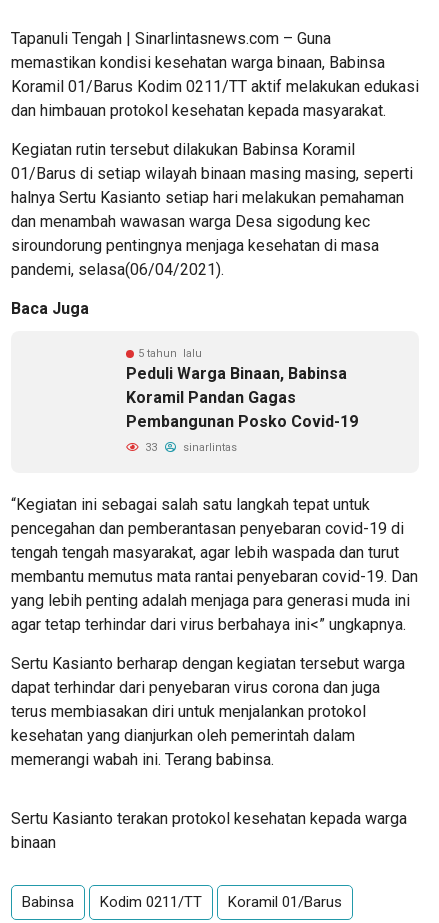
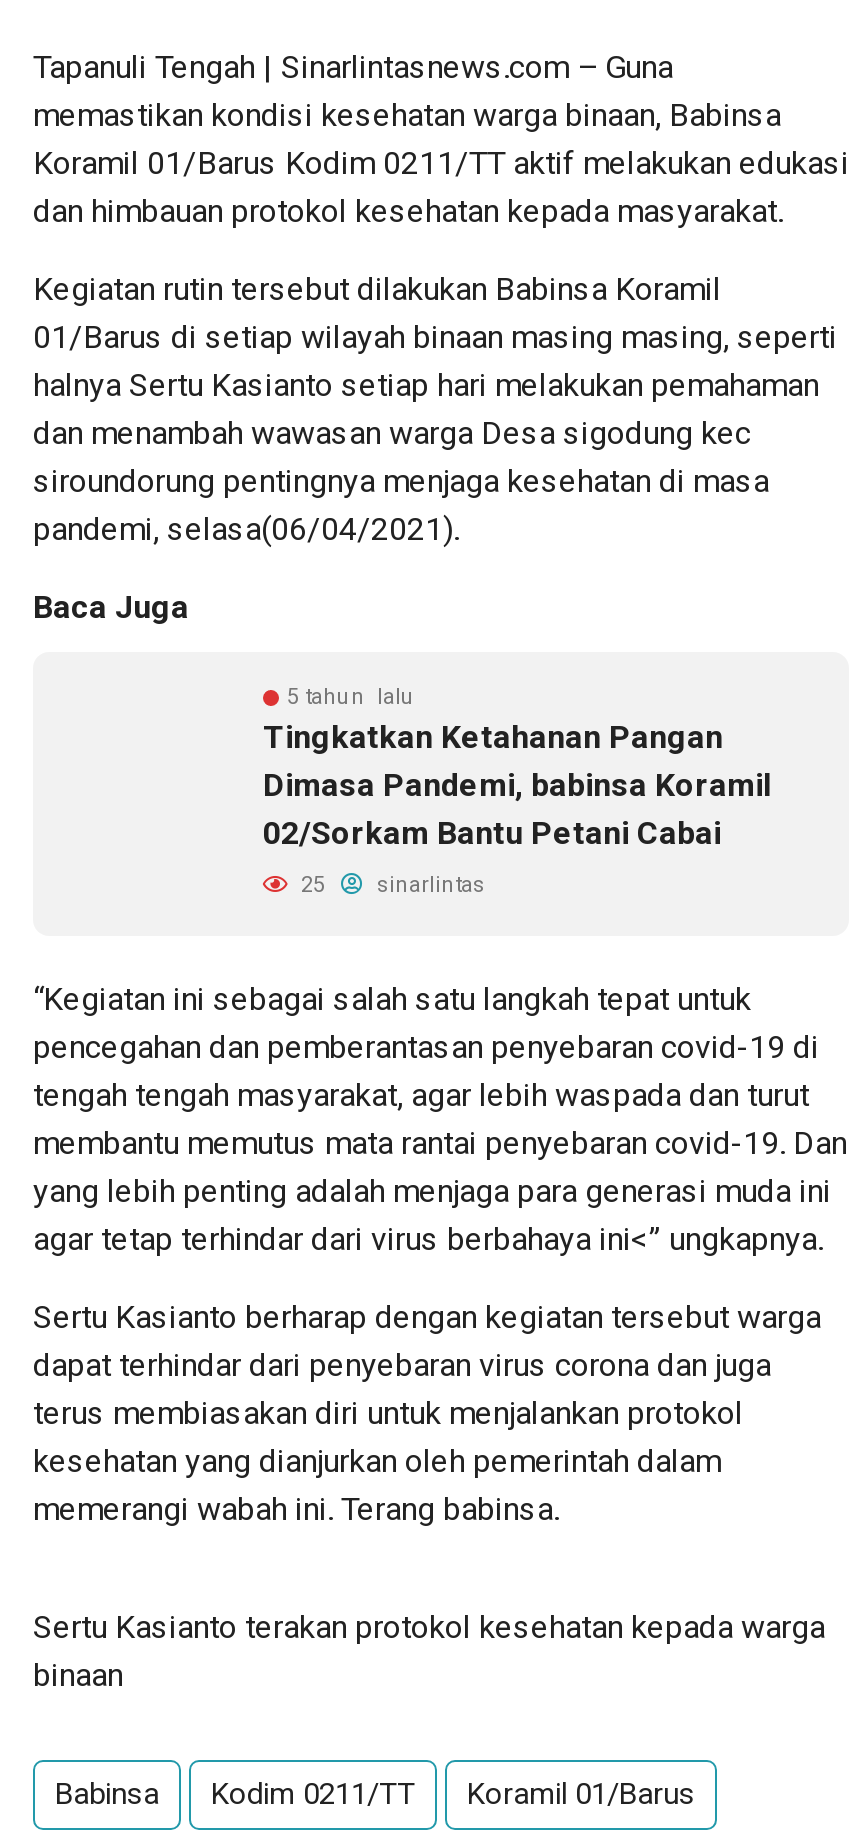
- Peduli Warga Binaan, Babinsa
- Koramil Pandan Gagas
- Pembangunan Posko Covid-19
+ Tingkatkan Ketahanan Pangan
+ Dimasa Pandemi, babinsa Koramil
+ 02/Sorkam Bantu Petani Cabai

- 33 sinarlintas
+ 25 sinarlintas
